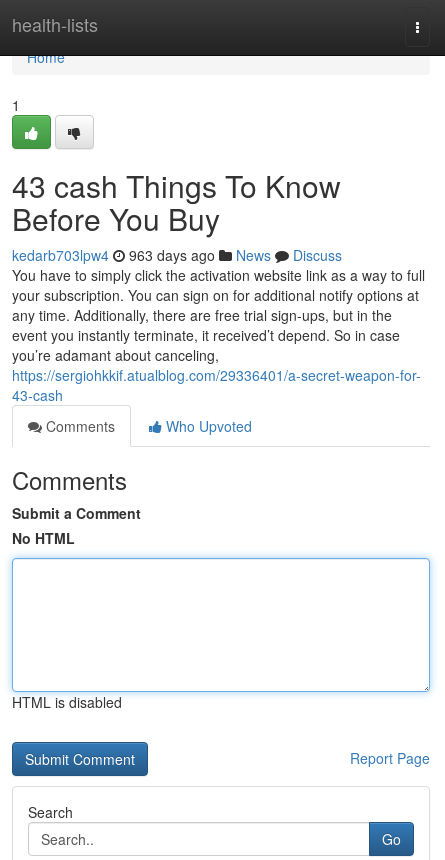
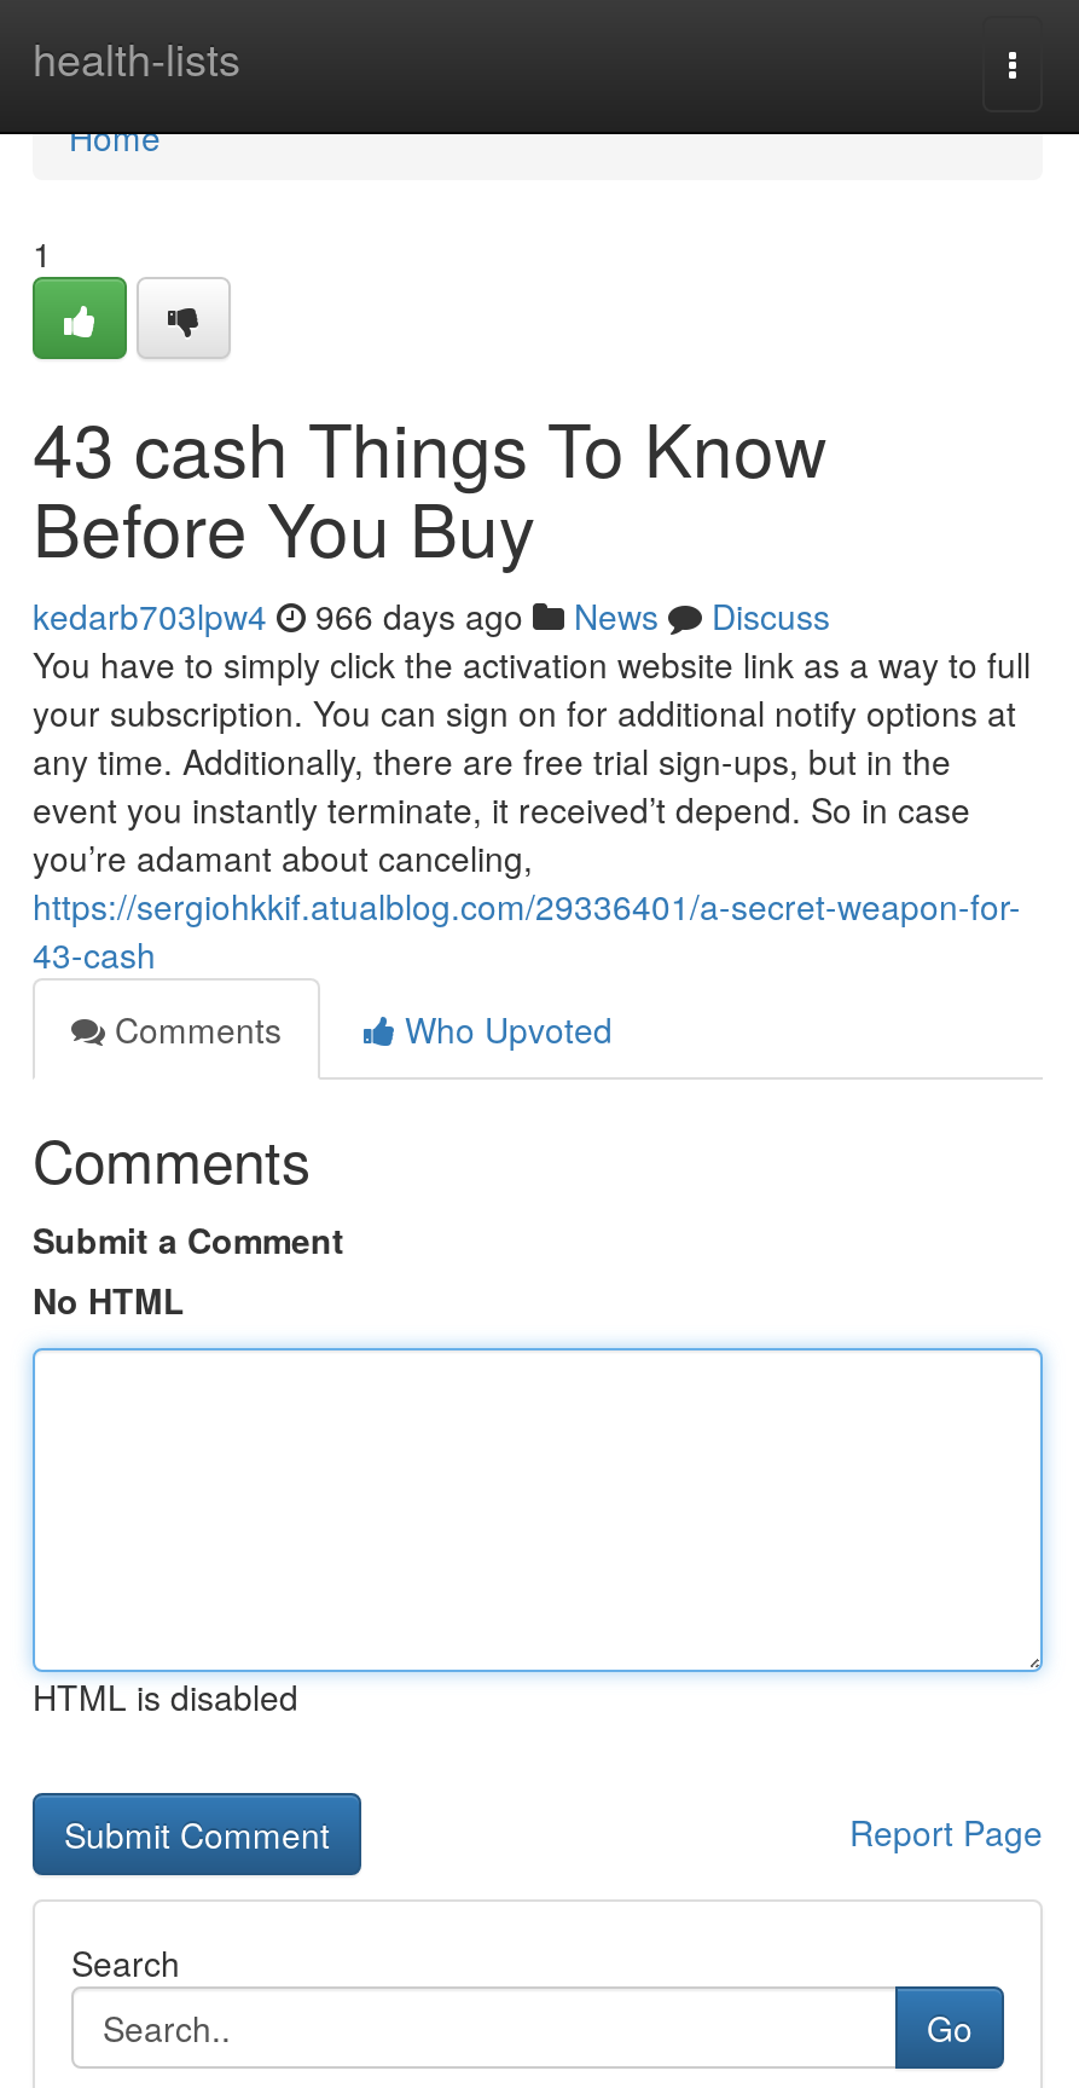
- kedarb703lpw4 963 days ago News Discuss
+ kedarb703lpw4 966 days ago News Discuss
